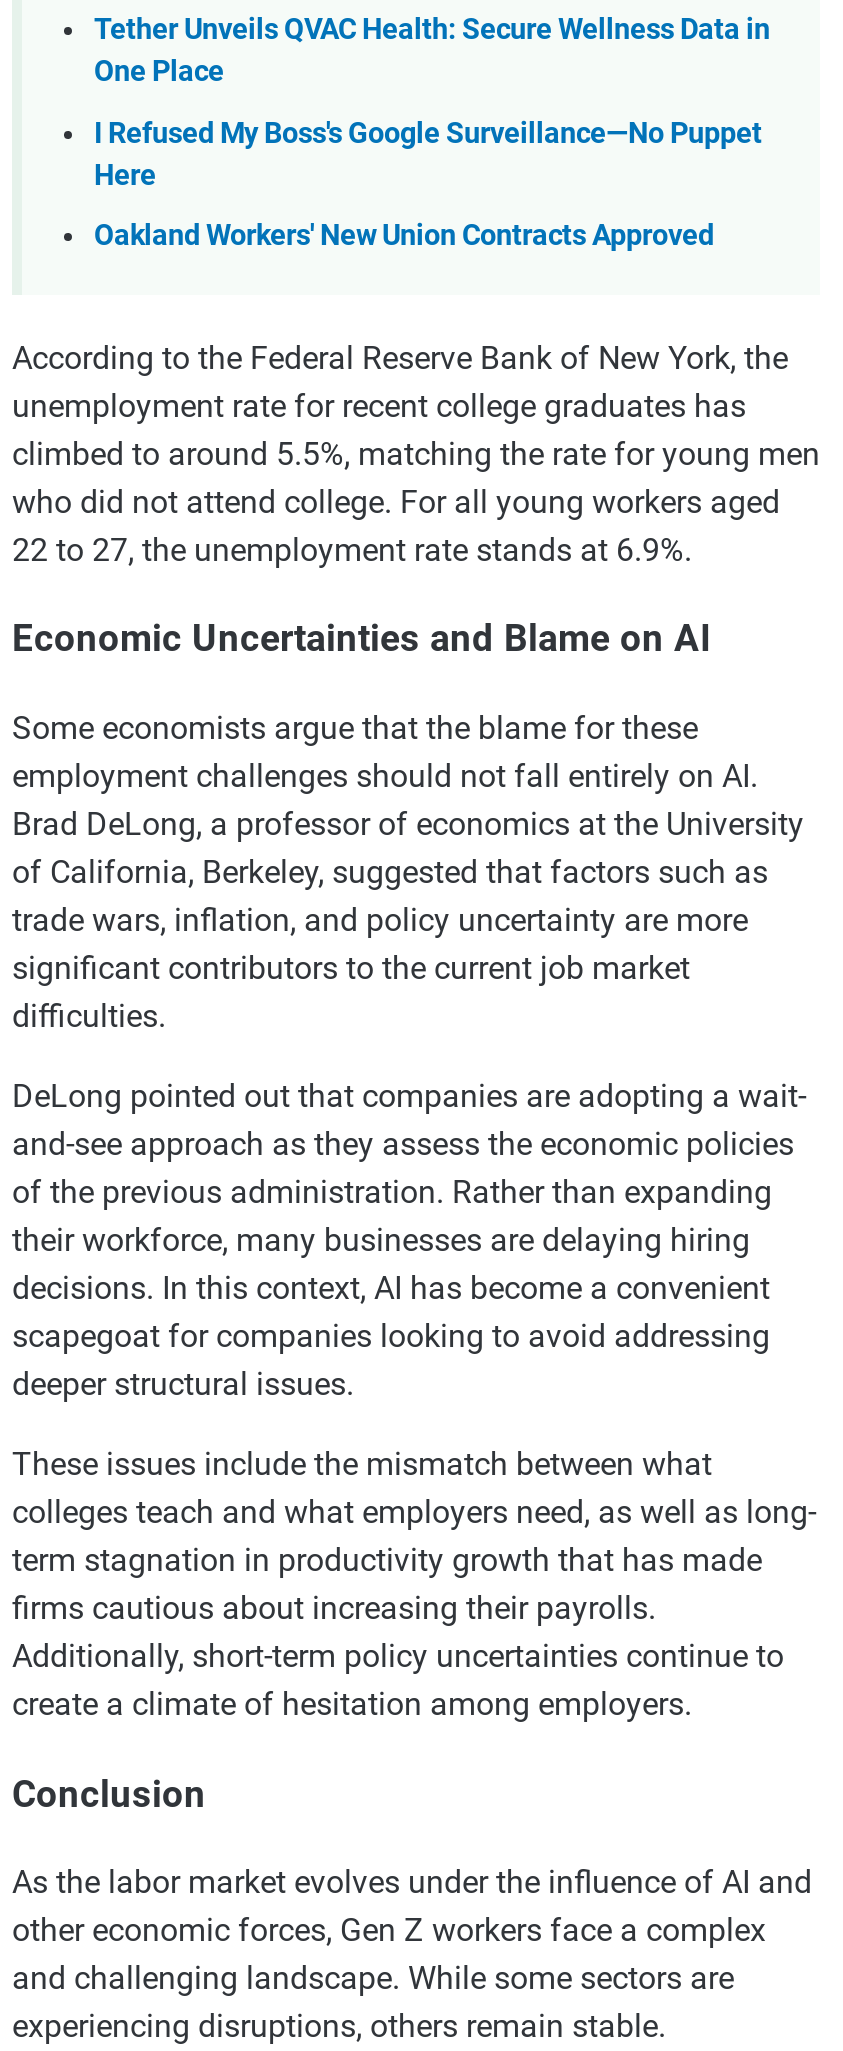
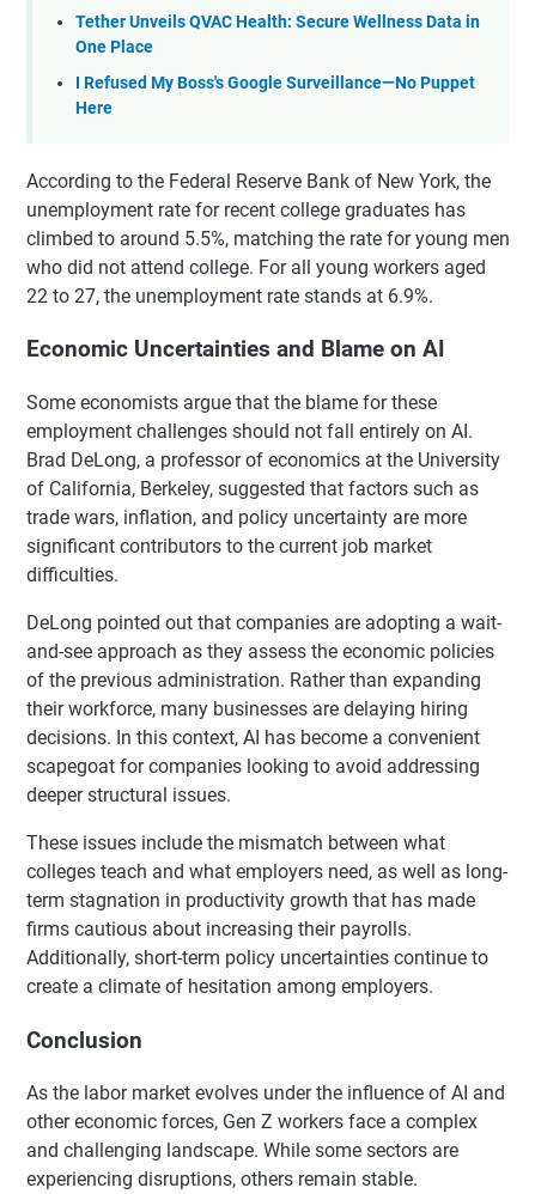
- Oakland Workers' New Union Contracts Approved
